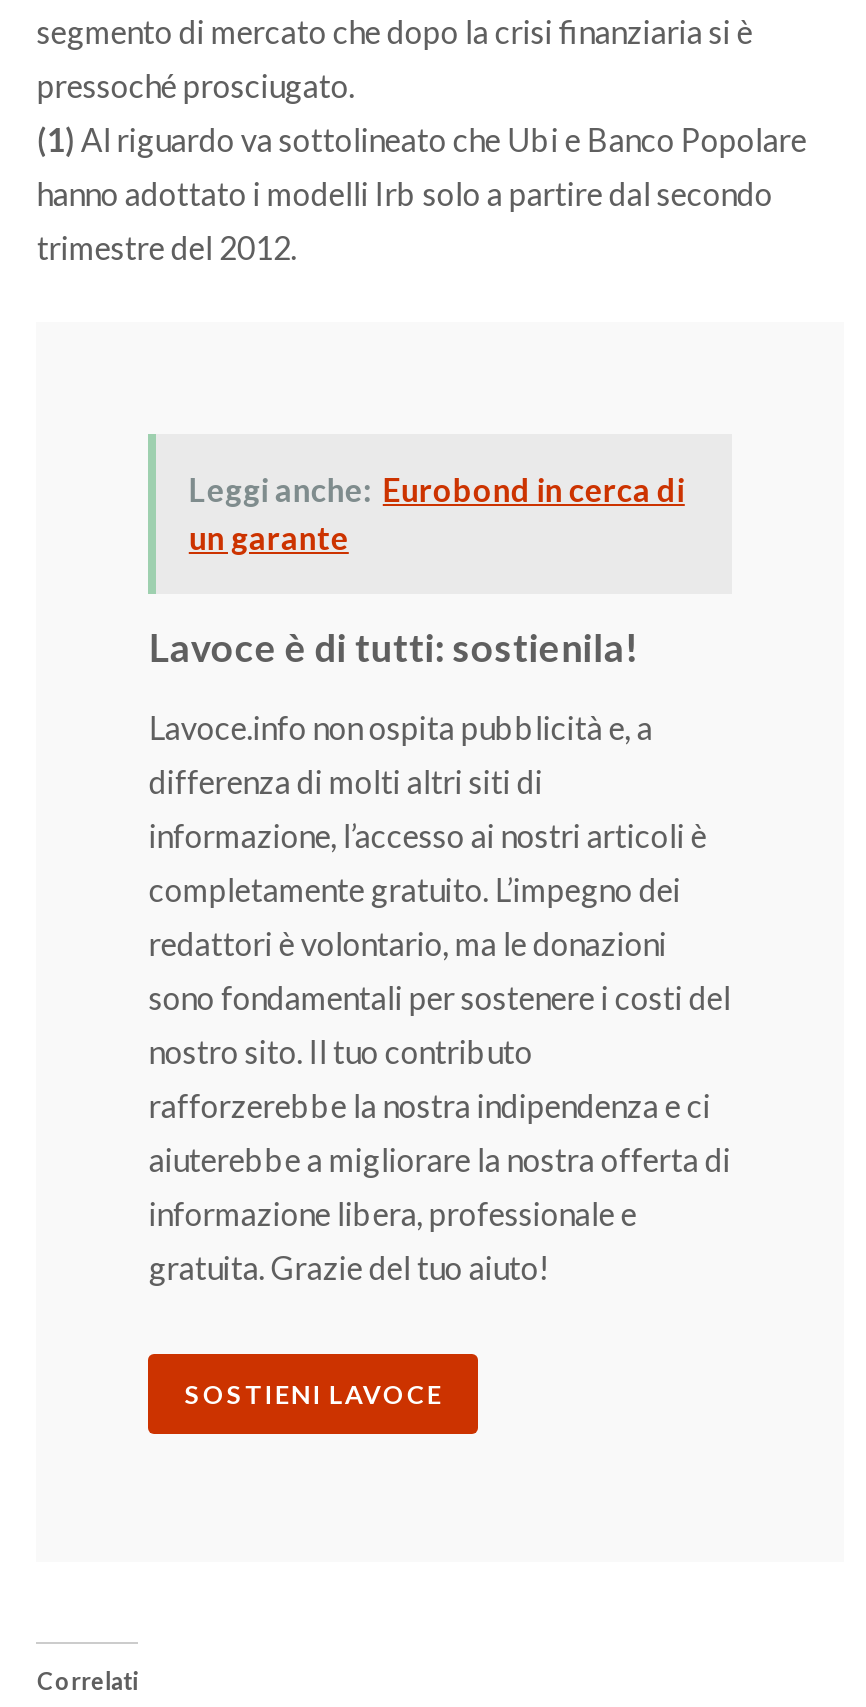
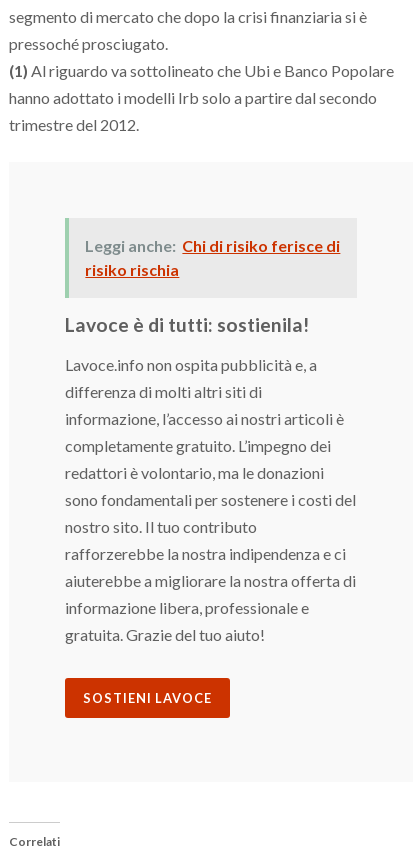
- Leggi anche: Eurobond in cerca di
- un garante
+ Leggi anche: Chi di risiko ferisce di
+ risiko rischia
